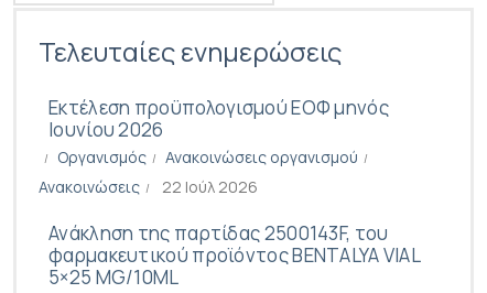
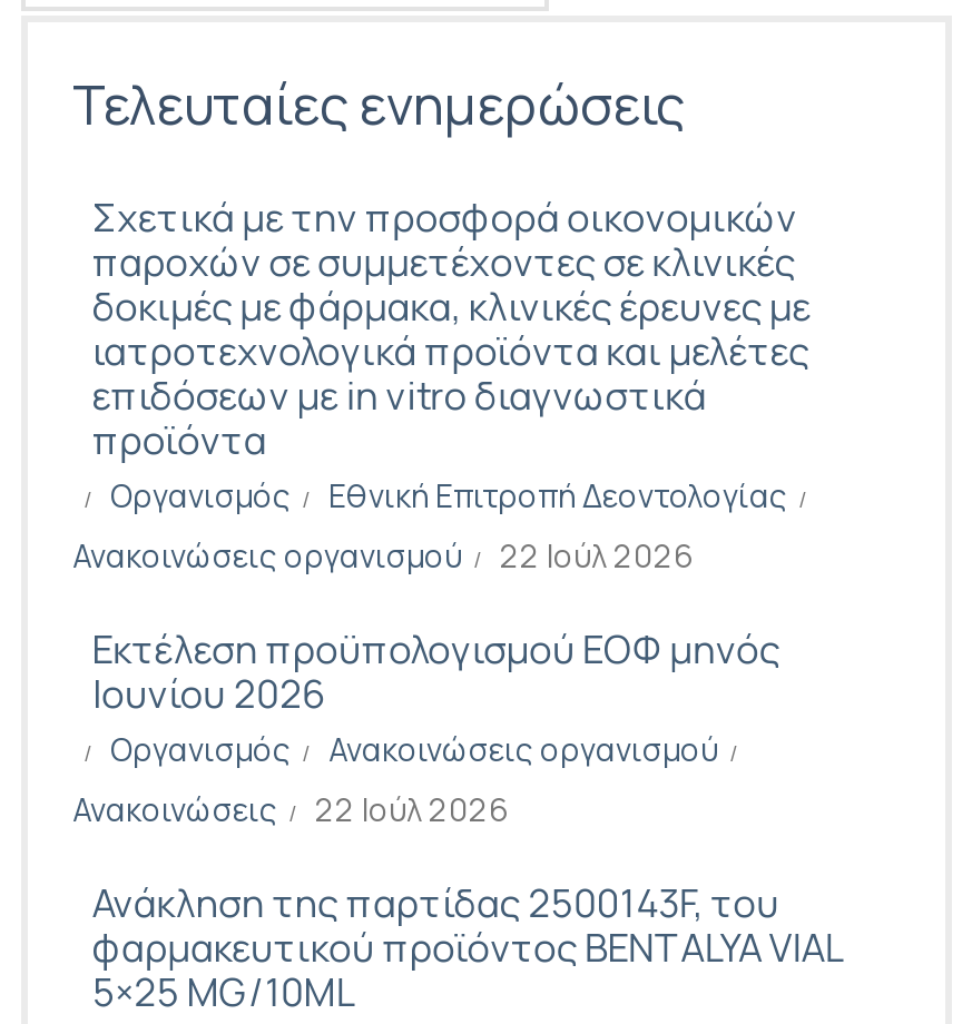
+ Σχετικά με την προσφορά οικονομικών
+ παροχών σε συμμετέχοντες σε κλινικές
+ δοκιμές με φάρμακα, κλινικές έρευνες με
+ ιατροτεχνολογικά προϊόντα και μελέτες
+ επιδόσεων με in vitro διαγνωστικά
+ προϊόντα
+ Οργανισμός
+ Εθνική Επιτροπή Δεοντολογίας
+ Ανακοινώσεις οργανισμού
+ 22 Ιούλ 2026
